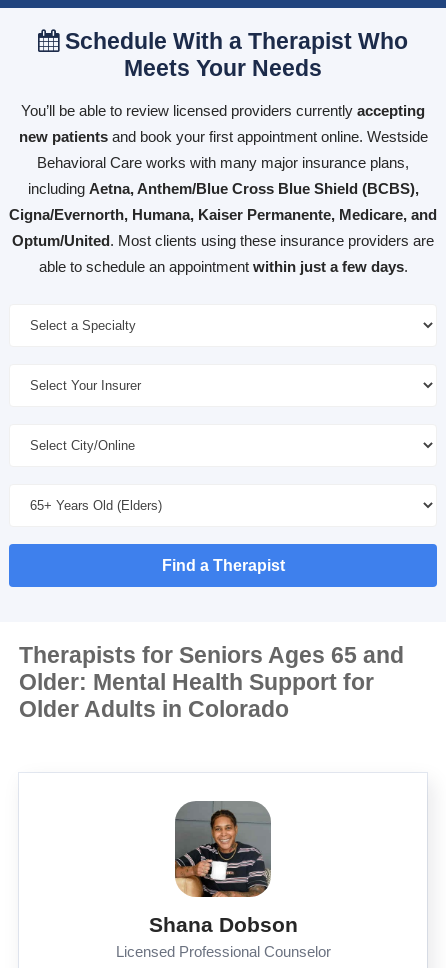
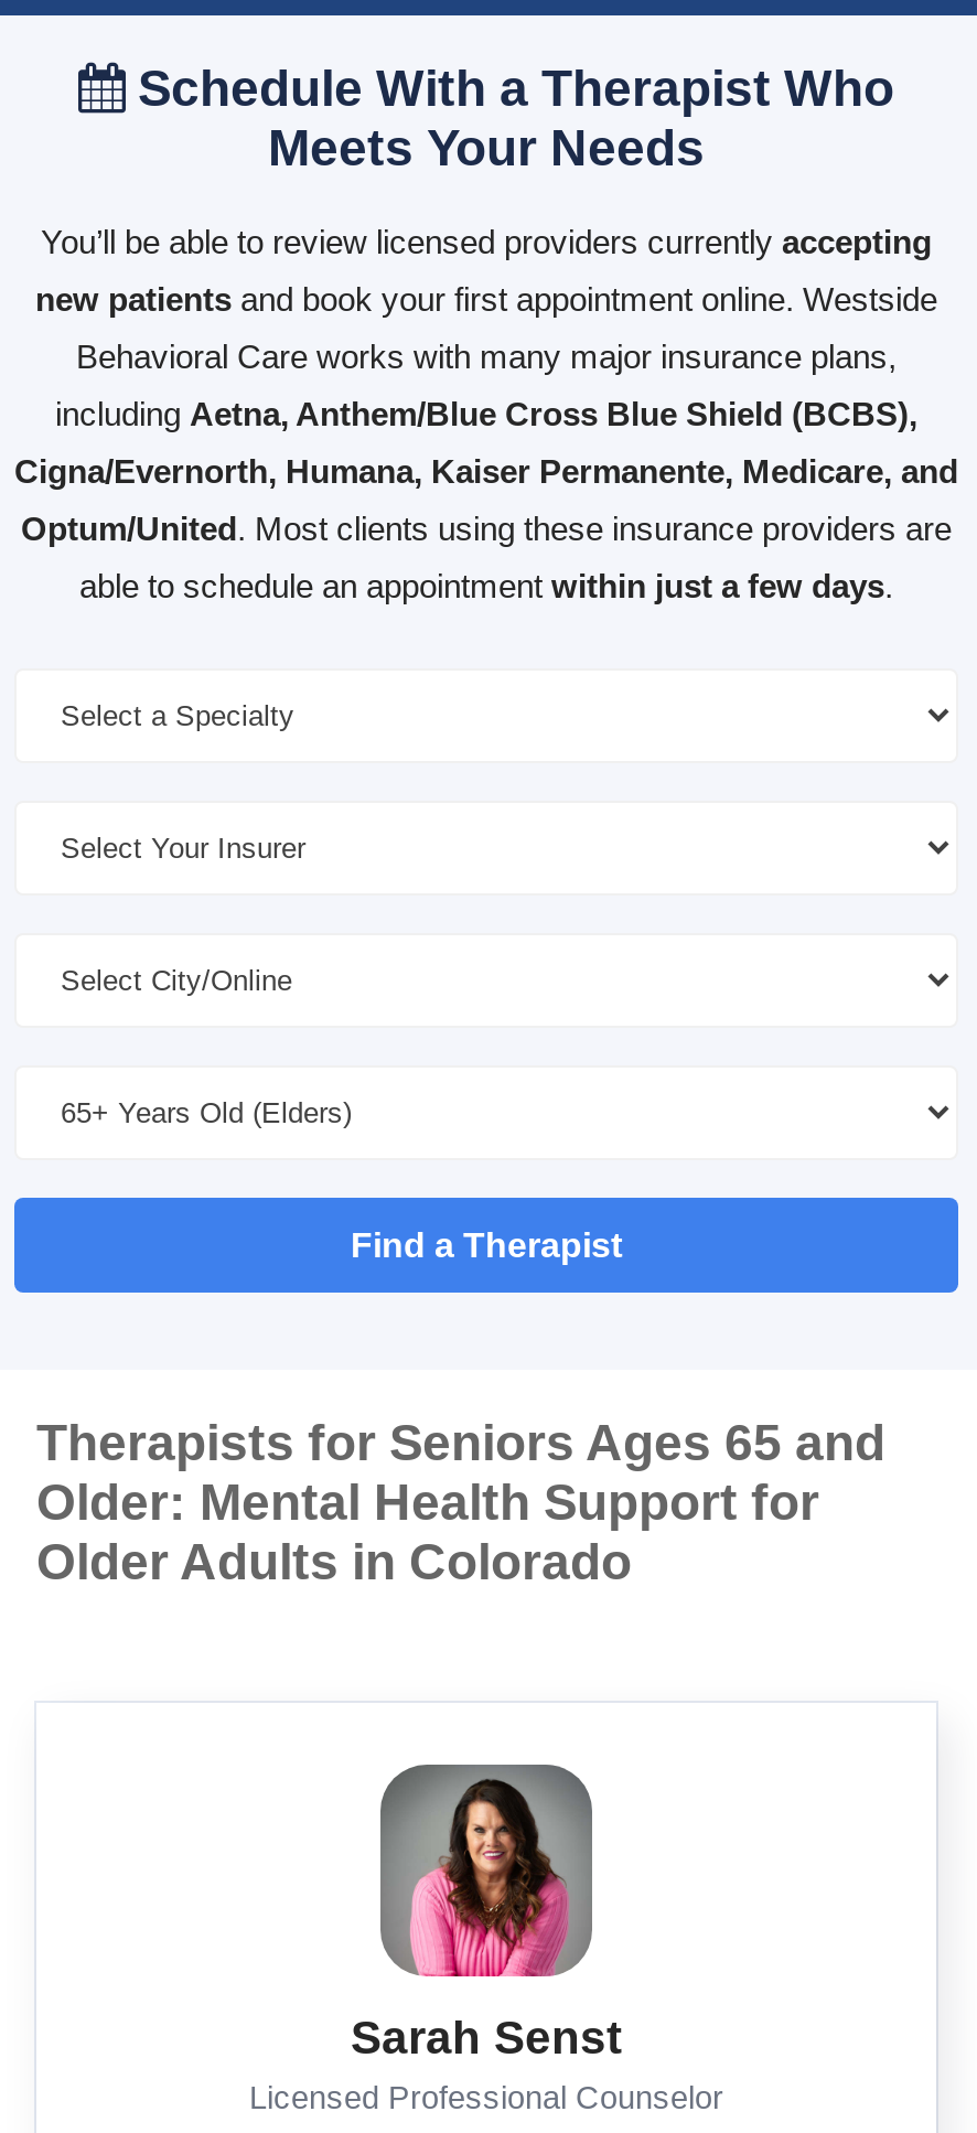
- [image]
- Shana Dobson
+ [image]
+ Sarah Senst
